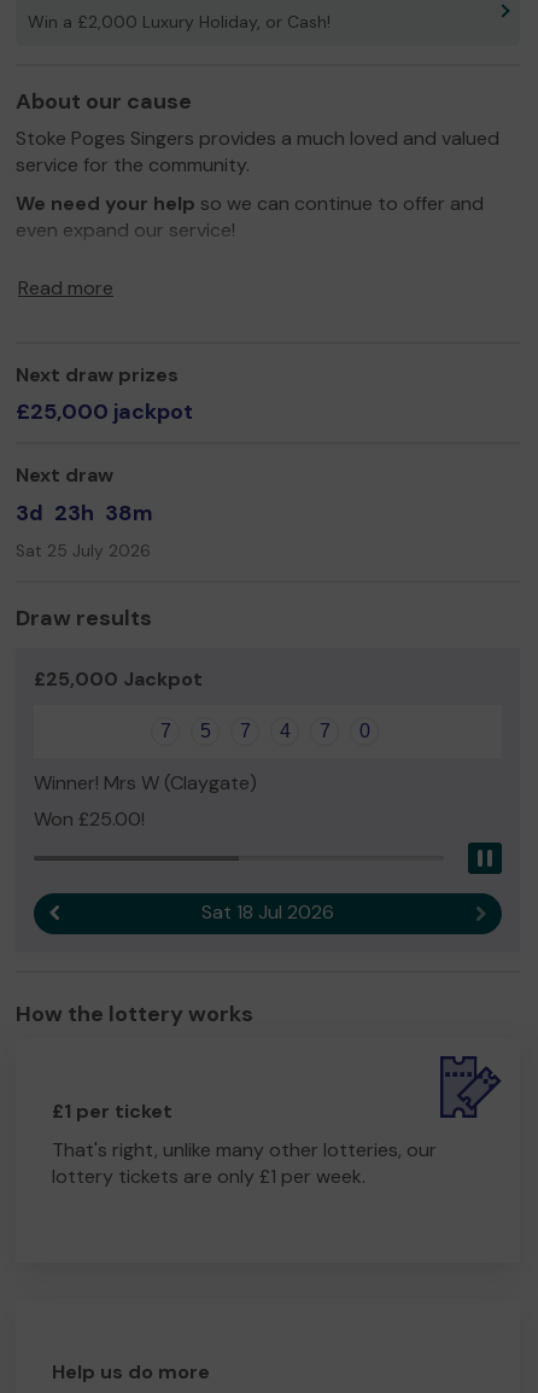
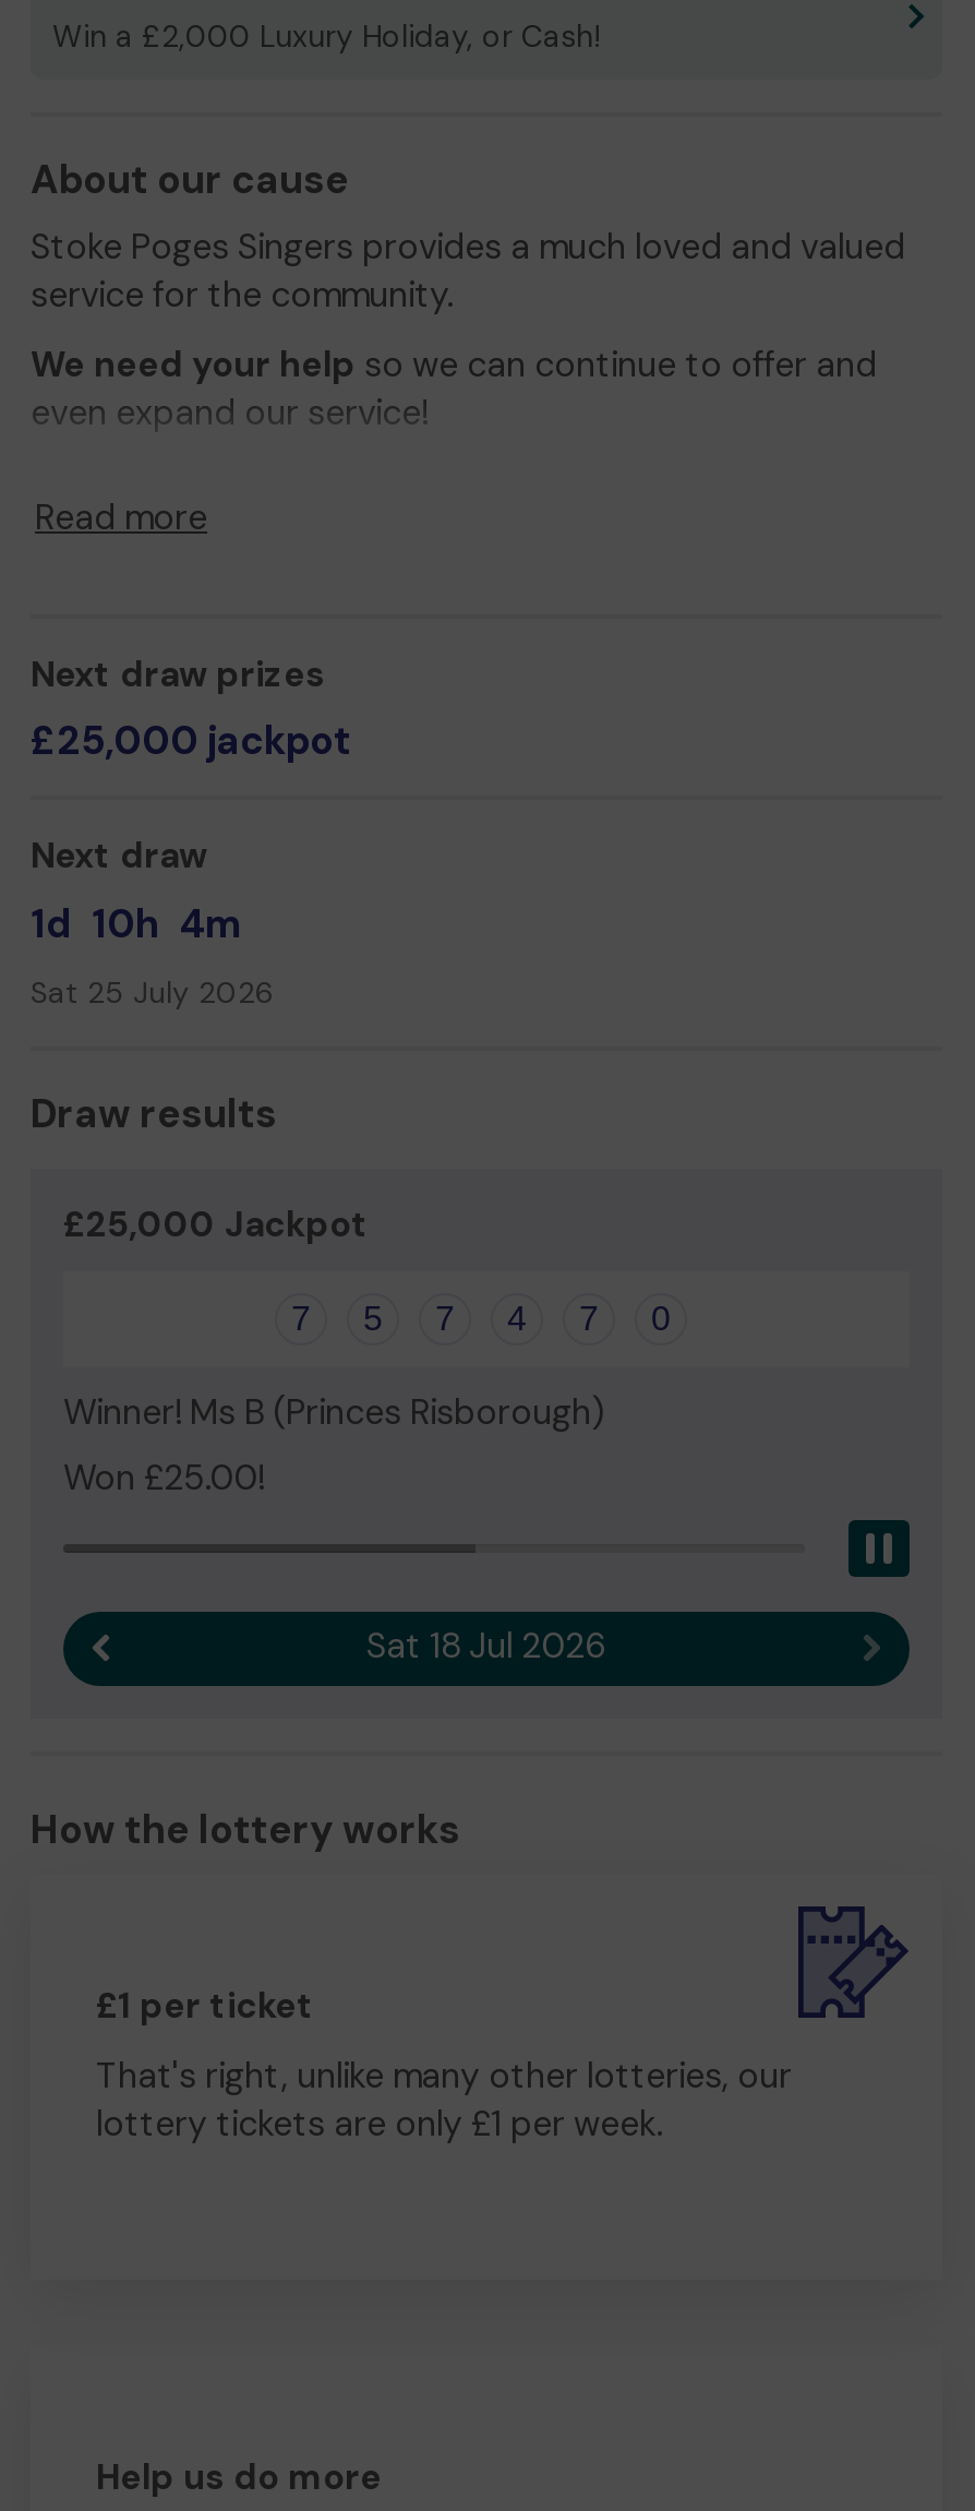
- 3d 23h 38m
+ 1d 10h 4m

- Winner! Mrs W (Claygate)
+ Winner! Ms B (Princes Risborough)
